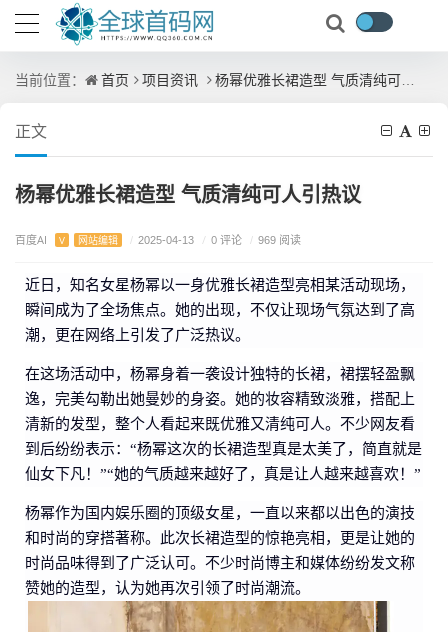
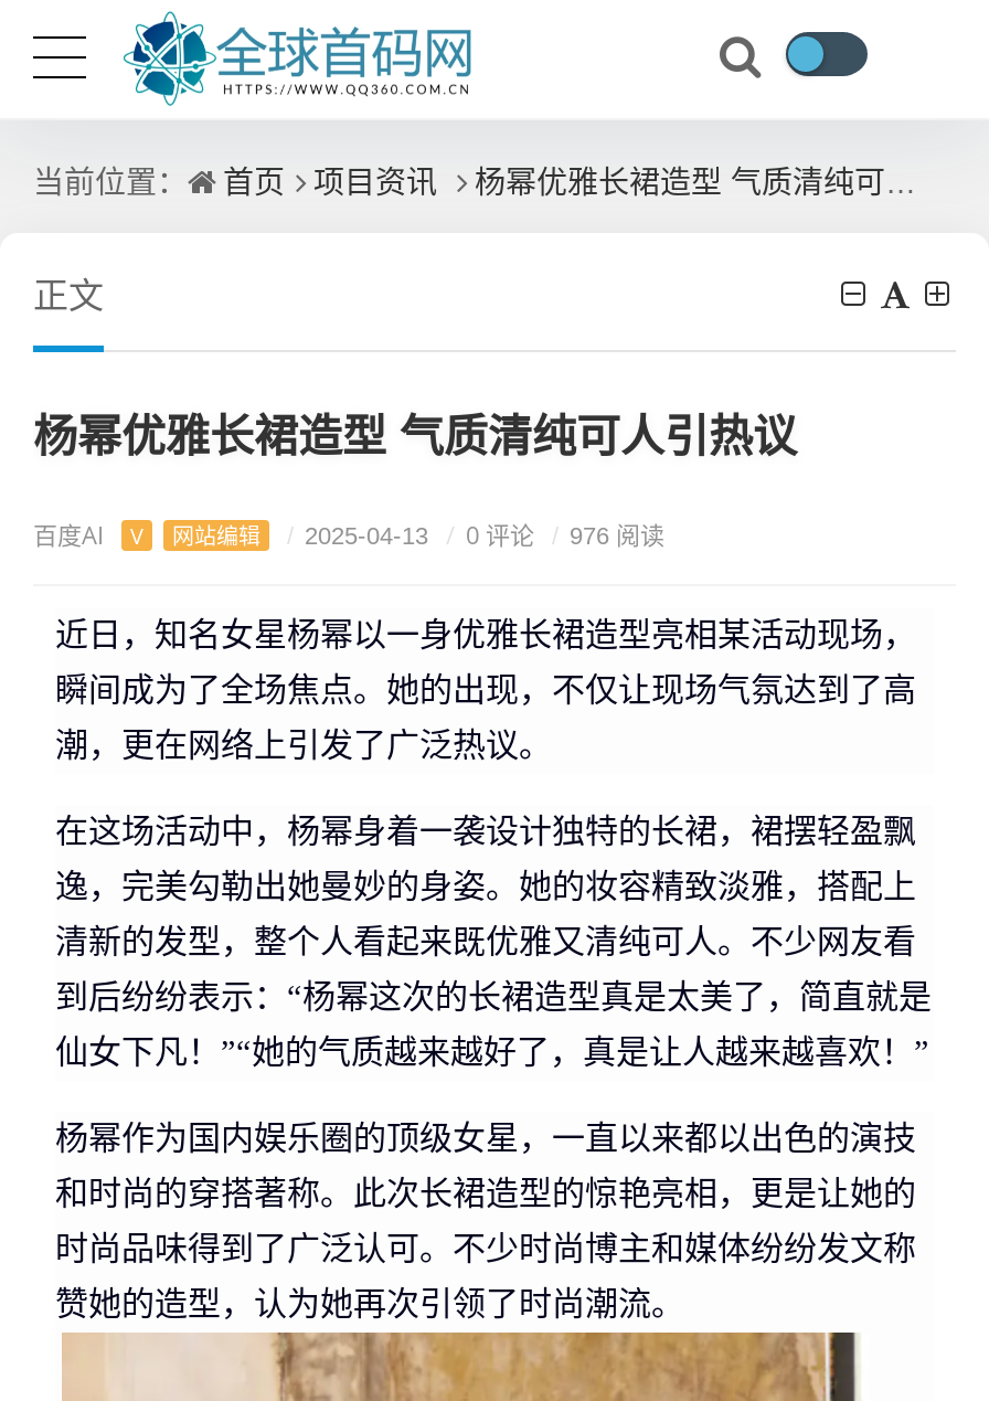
- 百度AI V 网站编辑 / 2025-04-13 / 0 评论 / 969 阅读
+ 百度AI V 网站编辑 / 2025-04-13 / 0 评论 / 976 阅读
